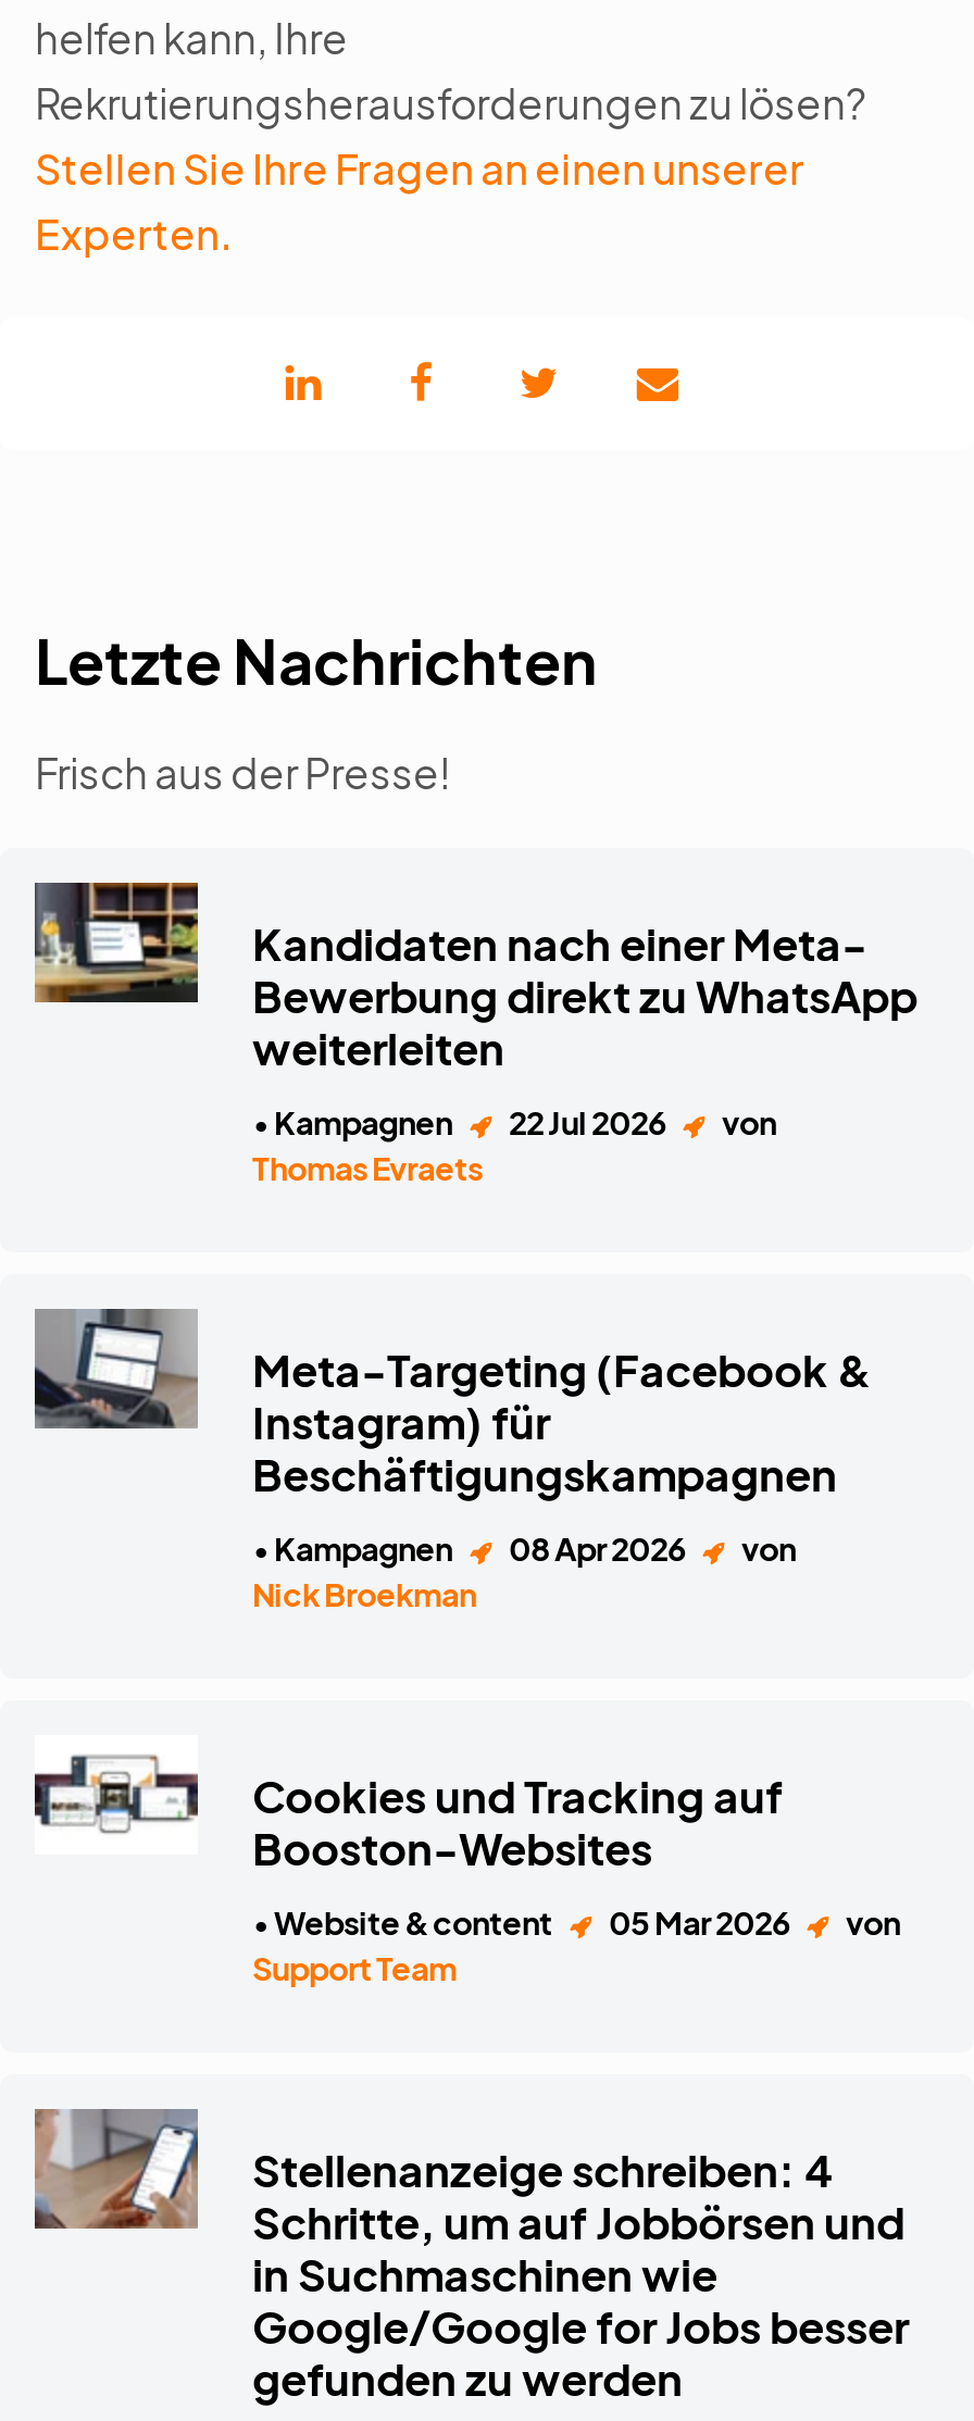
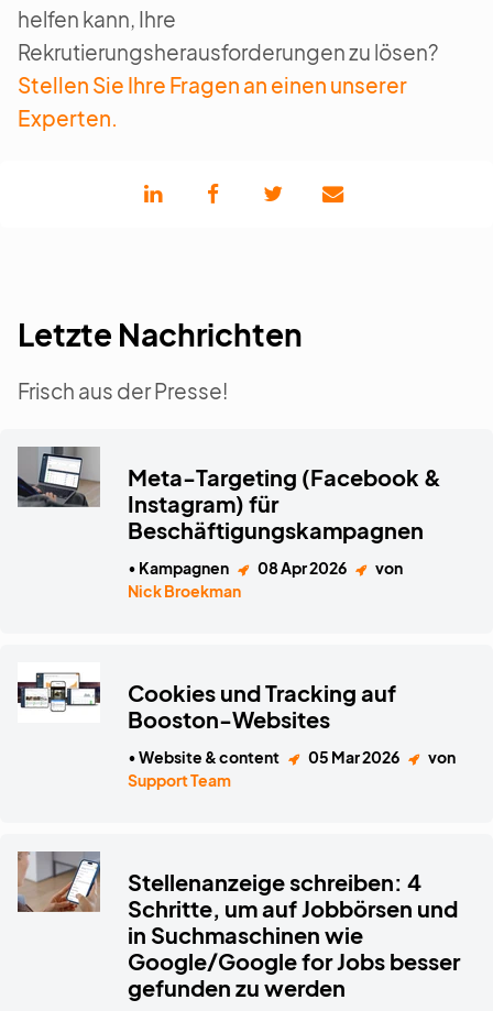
- [image]
- Kandidaten nach einer Meta-
- Bewerbung direkt zu WhatsApp
- weiterleiten
- • Kampagnen
- 22 Jul 2026
- von
- Thomas Evraets
